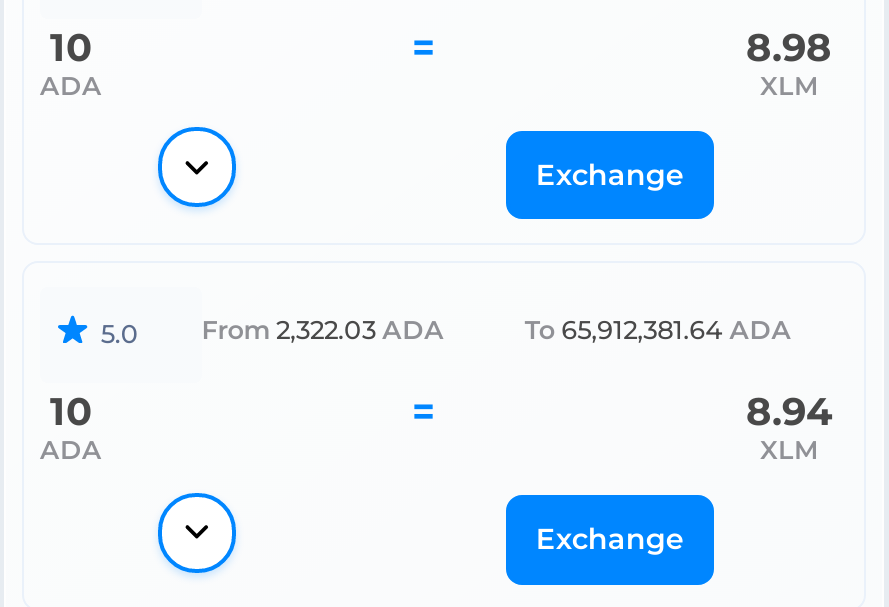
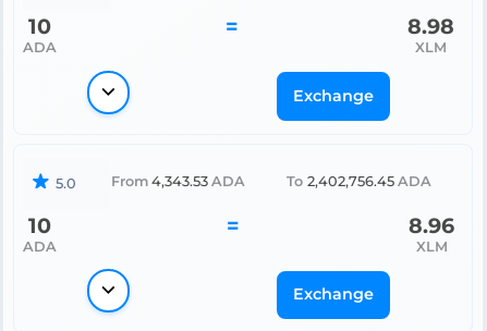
- From 2,322.03 ADA
+ From 4,343.53 ADA

- To 65,912,381.64 ADA
+ To 2,402,756.45 ADA

- 8.94
+ 8.96
